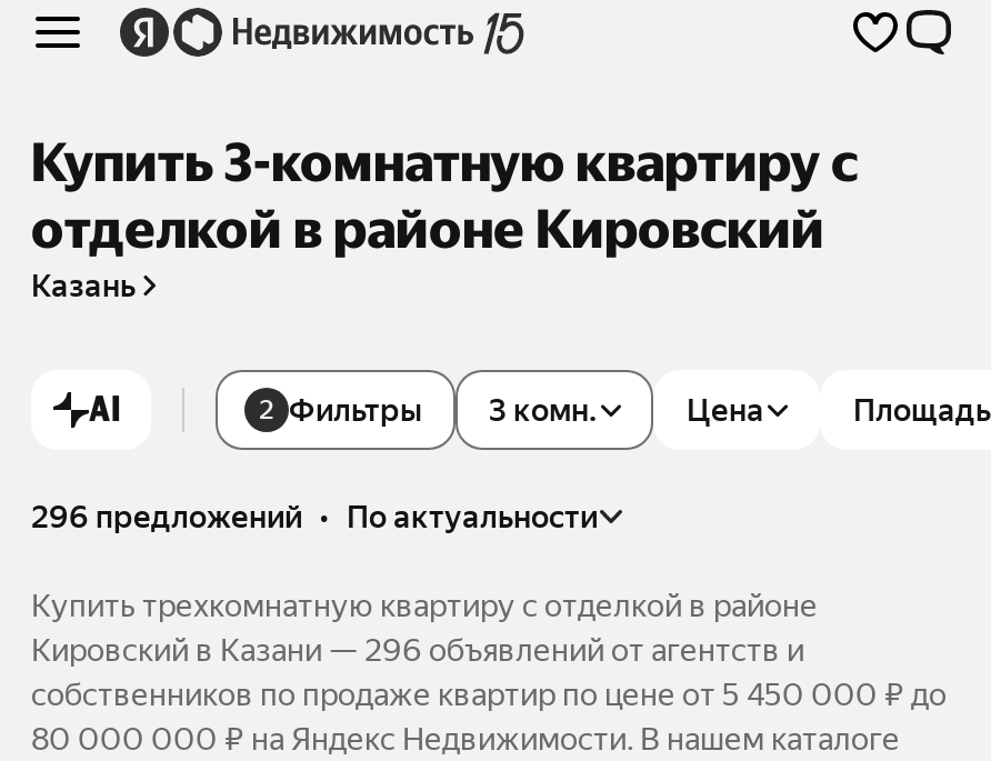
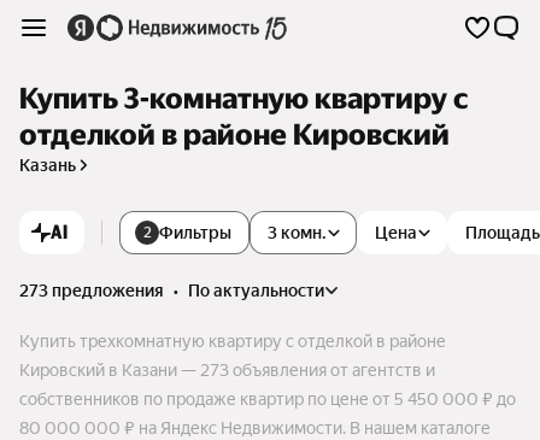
- 296 предложений • по актуальности
+ 273 предложения • по актуальности

- Кировский в Казани — 296 объявлений от агентств и
+ Кировский в Казани — 273 объявления от агентств и
